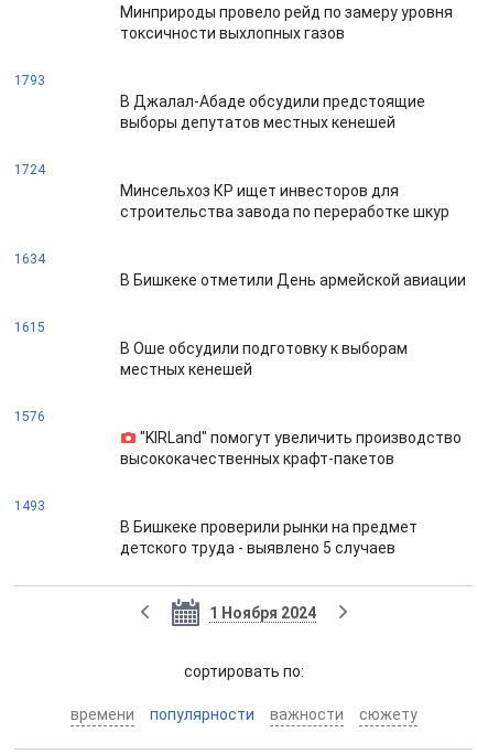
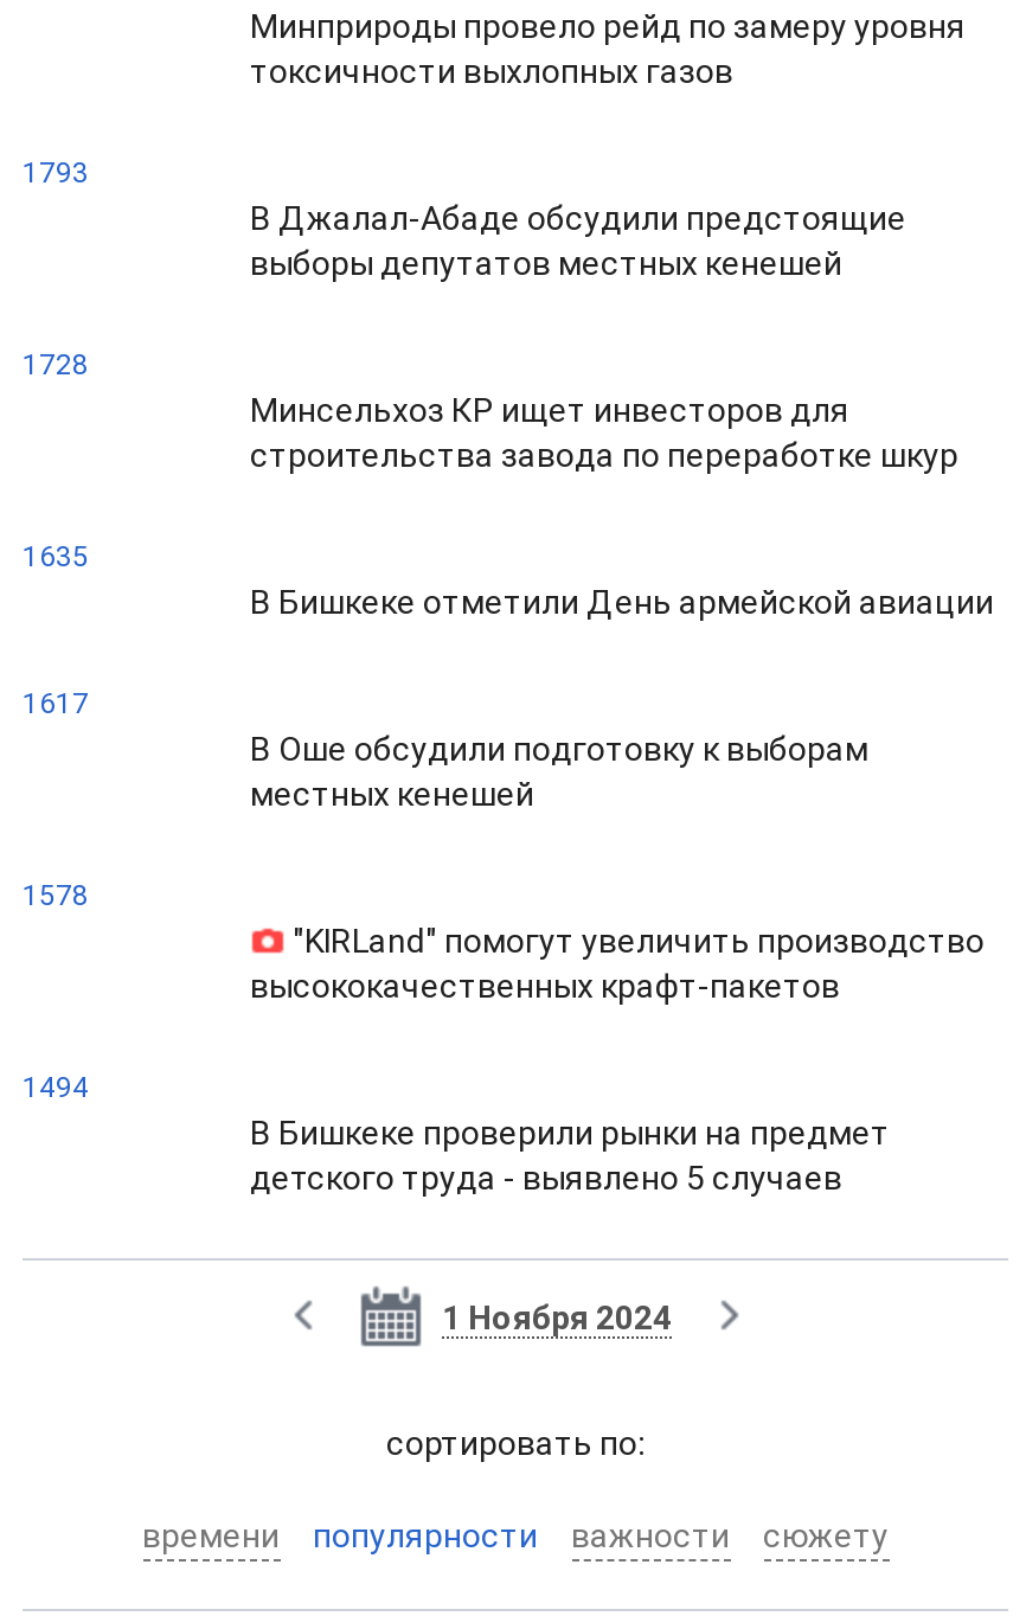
- 1724
+ 1728

- 1634
+ 1635

- 1615
+ 1617

- 1576
+ 1578

- 1493
+ 1494
